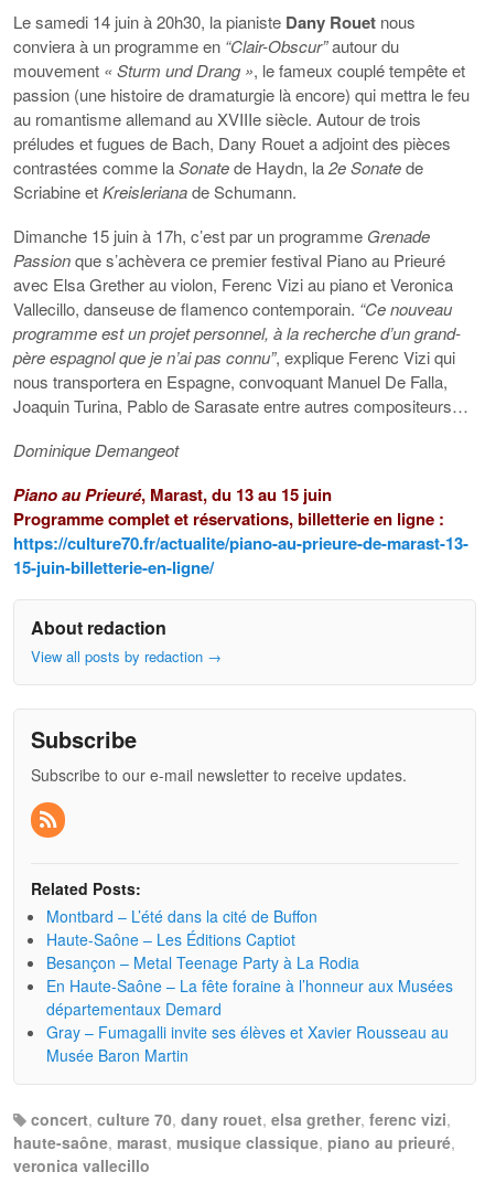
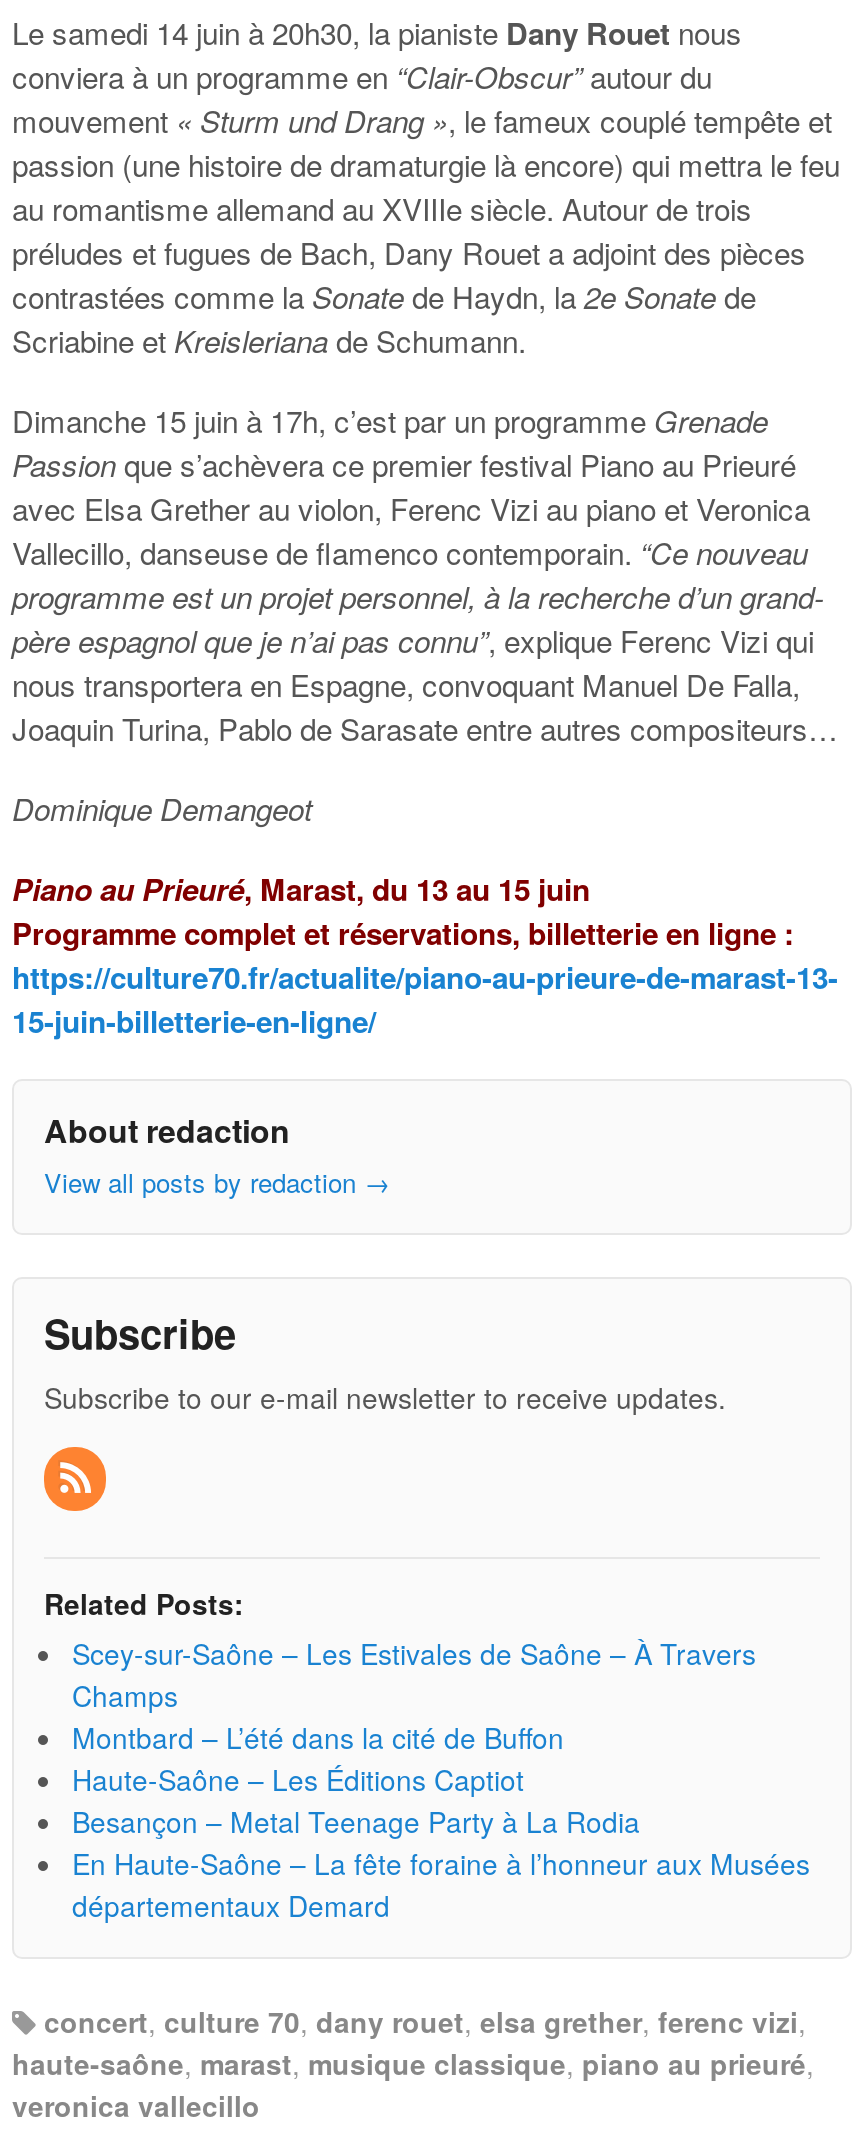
+ Scey-sur-Saône – Les Estivales de Saône – À Travers
+ Champs

moved down: Montbard – L’été dans la cité de Buffon | Haute-Saône – Les Éditions Captiot | Besançon – Metal Teenage Party à La Rodia | En Haute-Saône – La fête foraine à l’honneur aux Musées | départementaux Demard

- Gray – Fumagalli invite ses élèves et Xavier Rousseau au
- Musée Baron Martin
